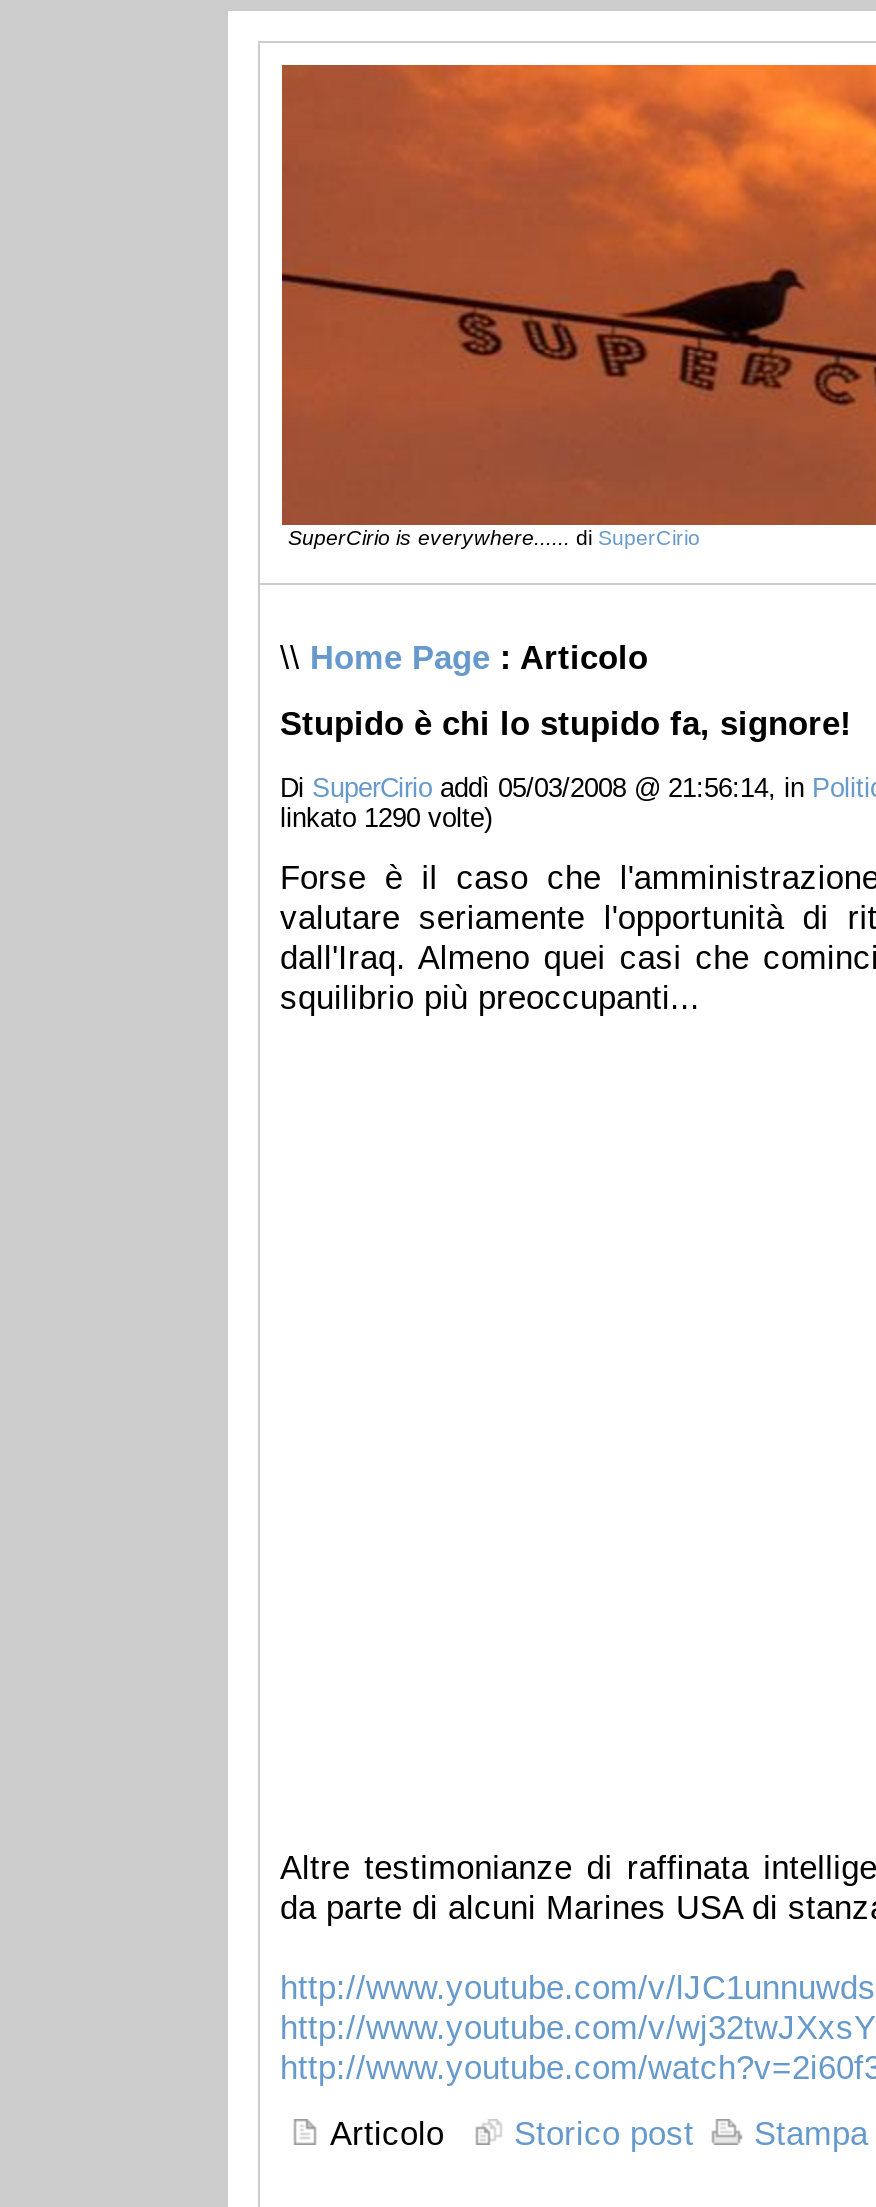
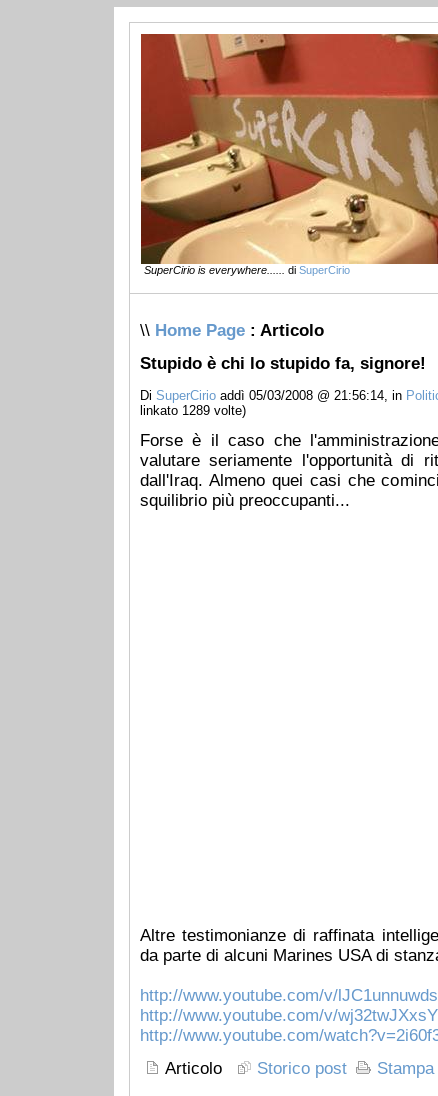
- [image]
+ [image]

- linkato 1290 volte)
+ linkato 1289 volte)
